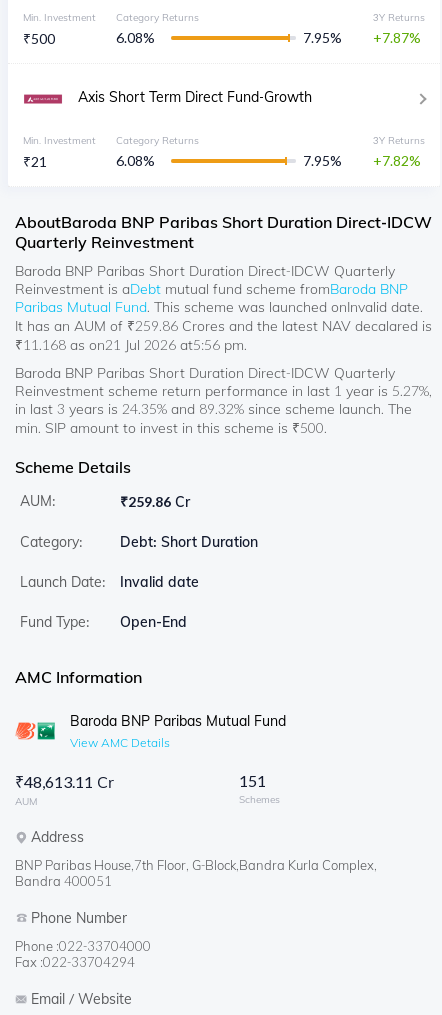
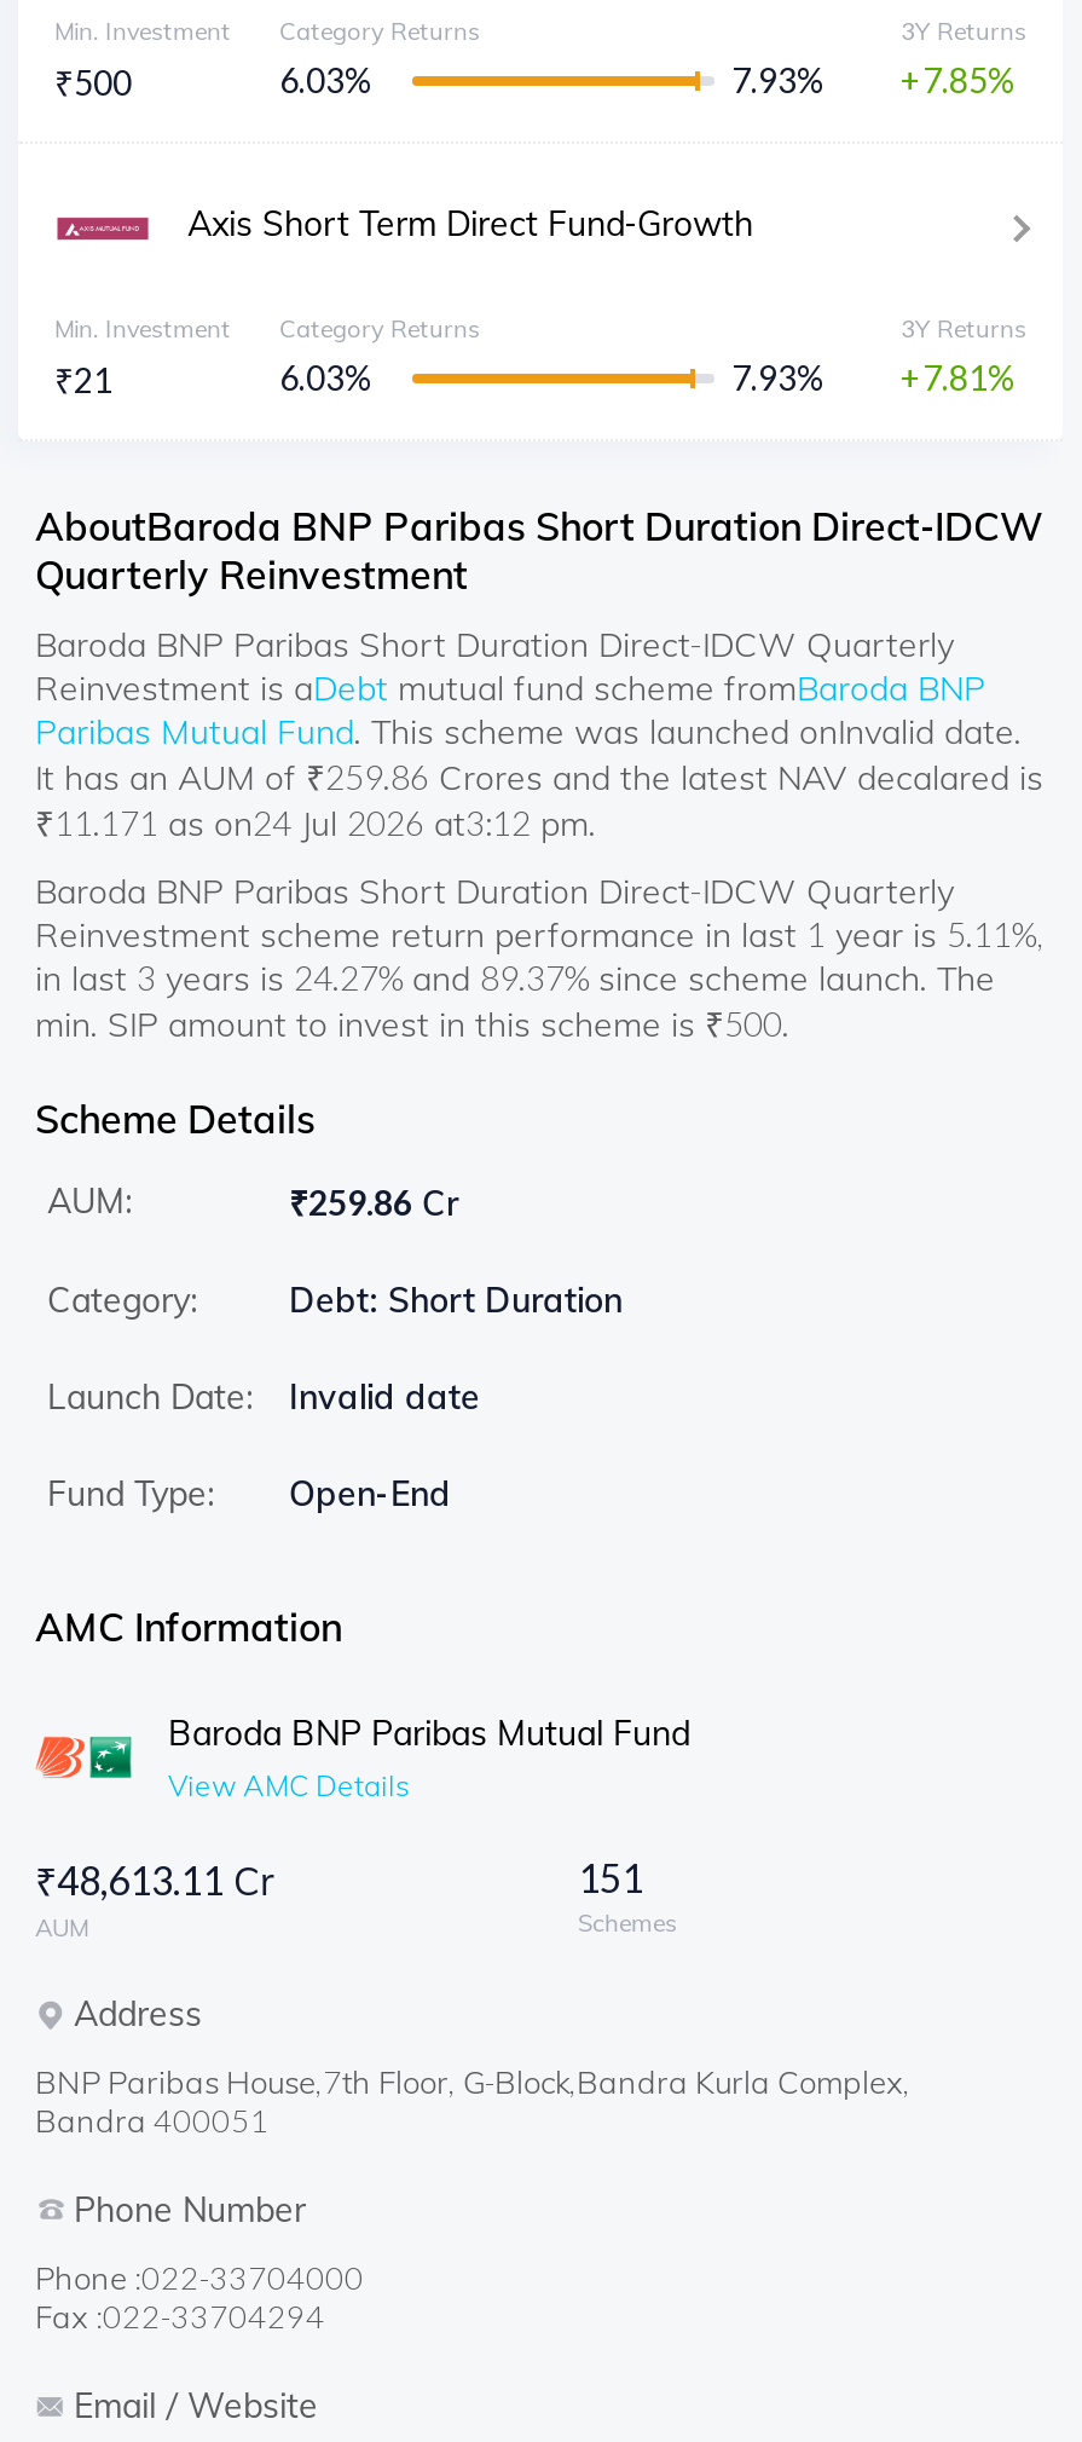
- 6.08%
+ 6.03%

- 7.95%
+ 7.93%

- 7.87
+ 7.85

- 6.08%
+ 6.03%

- 7.95%
+ 7.93%

- 7.82
+ 7.81

- ₹11.168 as on21 Jul 2026 at5:56 pm.
+ ₹11.171 as on24 Jul 2026 at3:12 pm.

- Reinvestment scheme return performance in last 1 year is 5.27%,
+ Reinvestment scheme return performance in last 1 year is 5.11%,

- in last 3 years is 24.35% and 89.32% since scheme launch. The
+ in last 3 years is 24.27% and 89.37% since scheme launch. The
